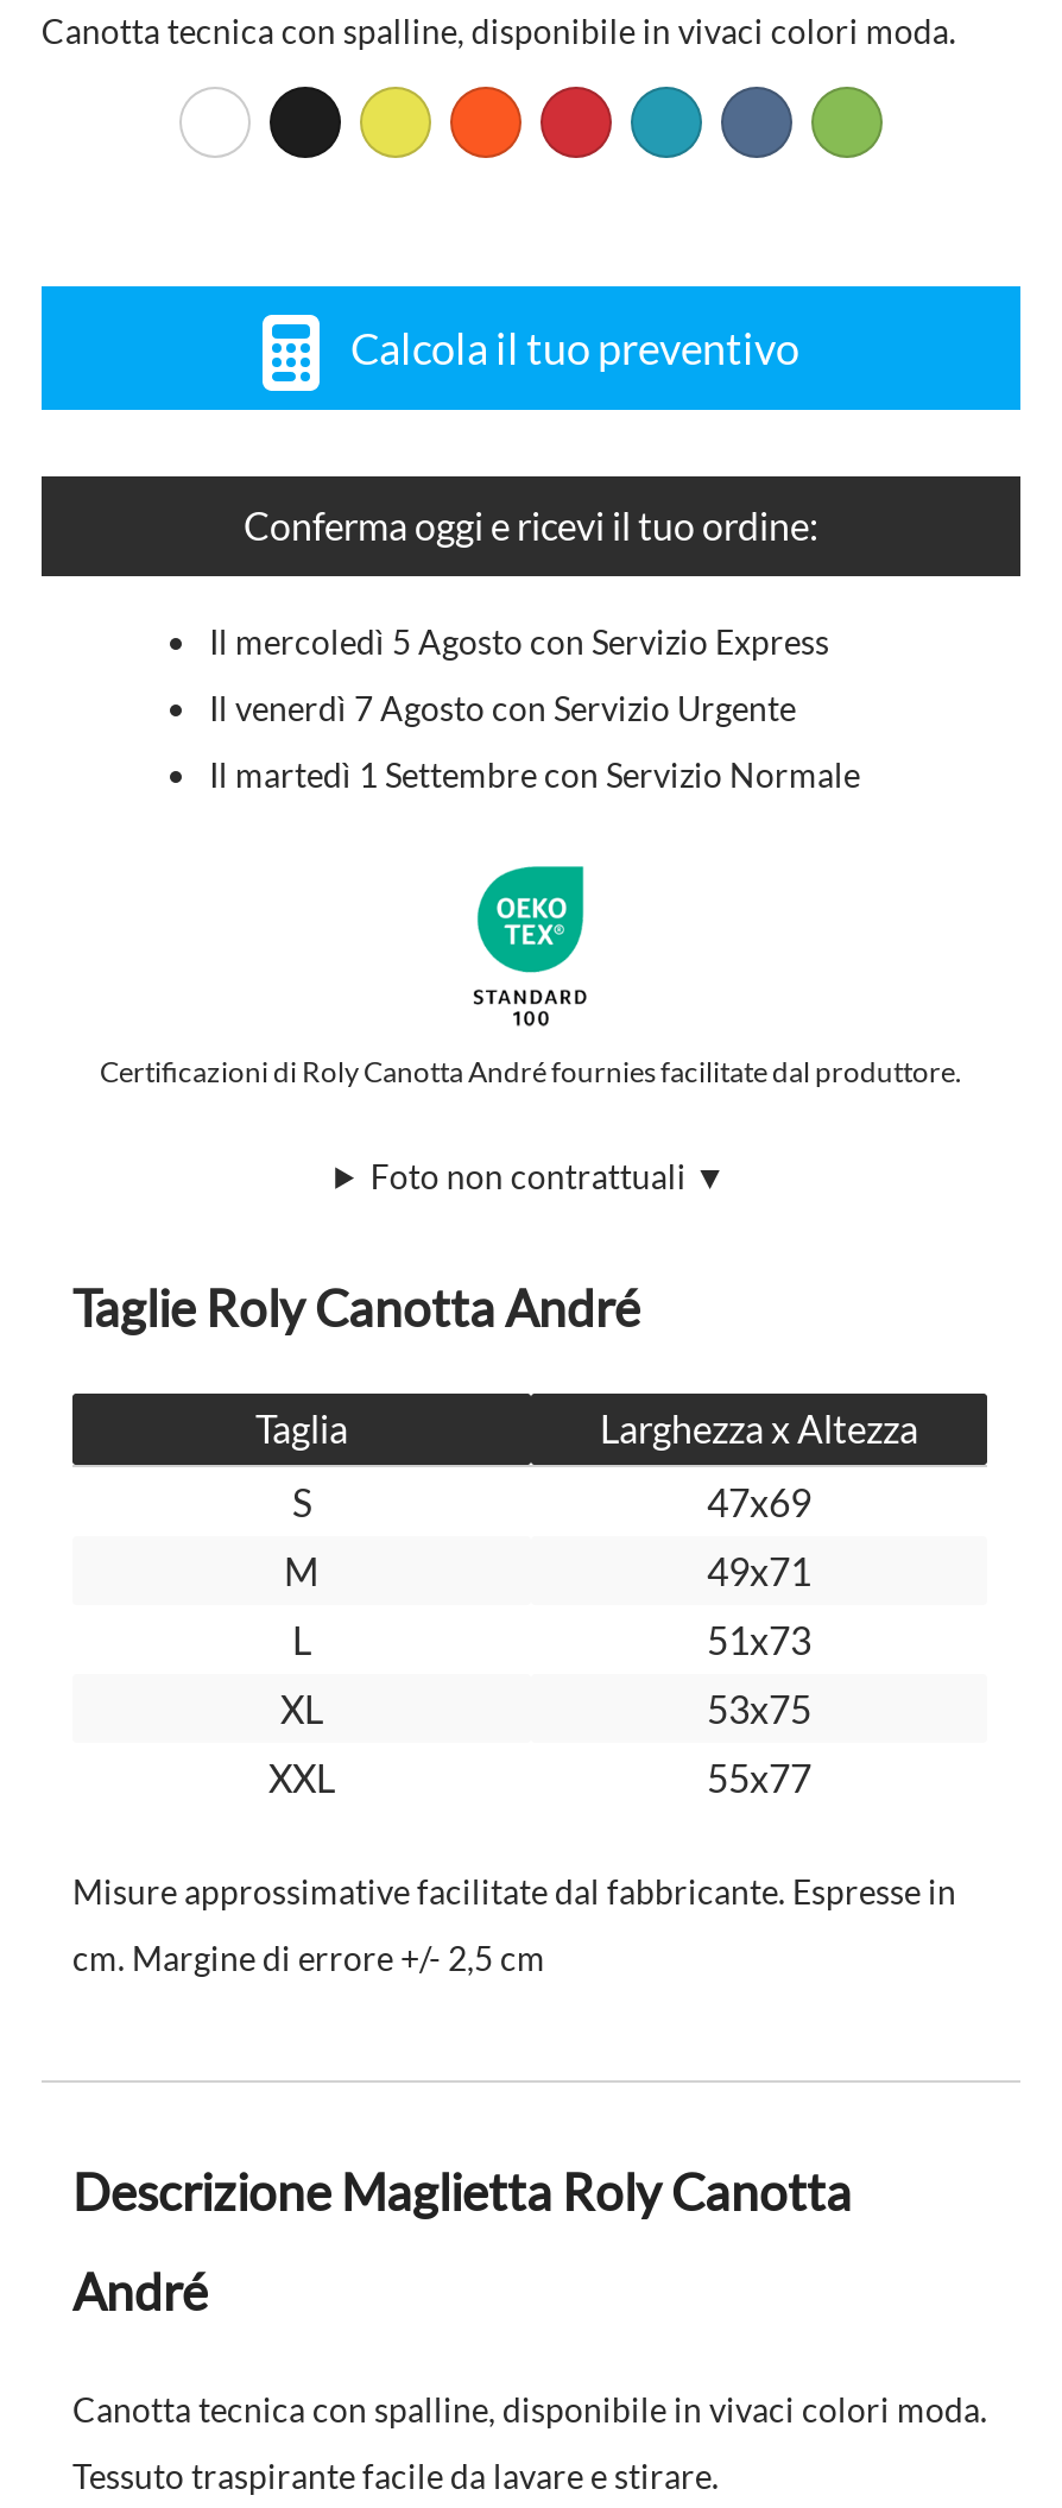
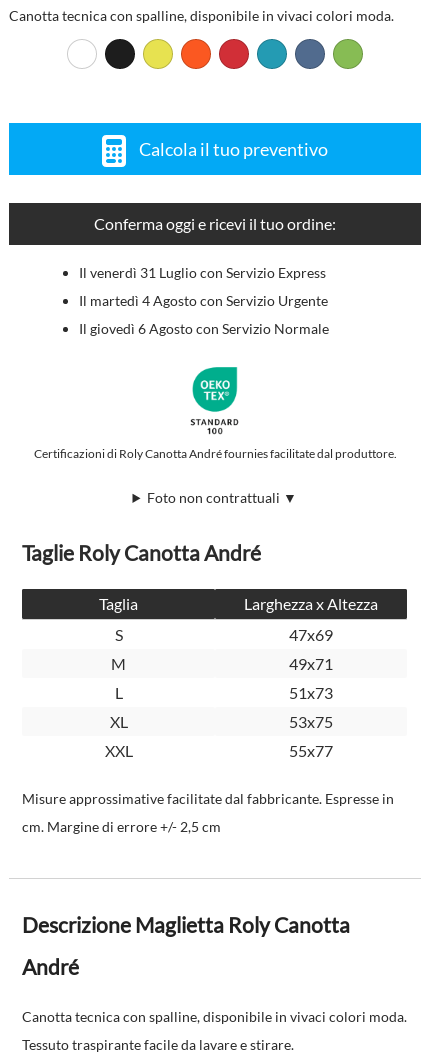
- Il mercoledì 5 Agosto con Servizio Express
+ Il venerdì 31 Luglio con Servizio Express

- Il venerdì 7 Agosto con Servizio Urgente
+ Il martedì 4 Agosto con Servizio Urgente

- Il martedì 1 Settembre con Servizio Normale
+ Il giovedì 6 Agosto con Servizio Normale
